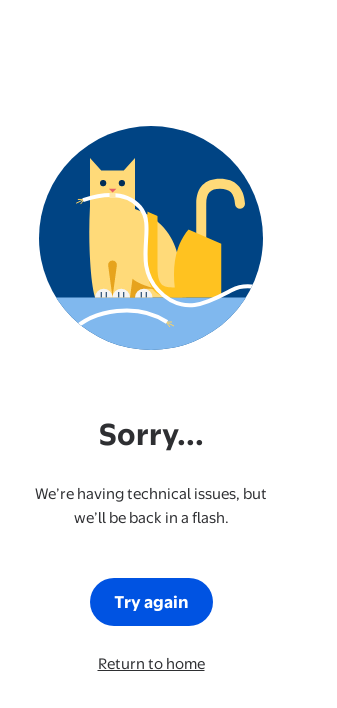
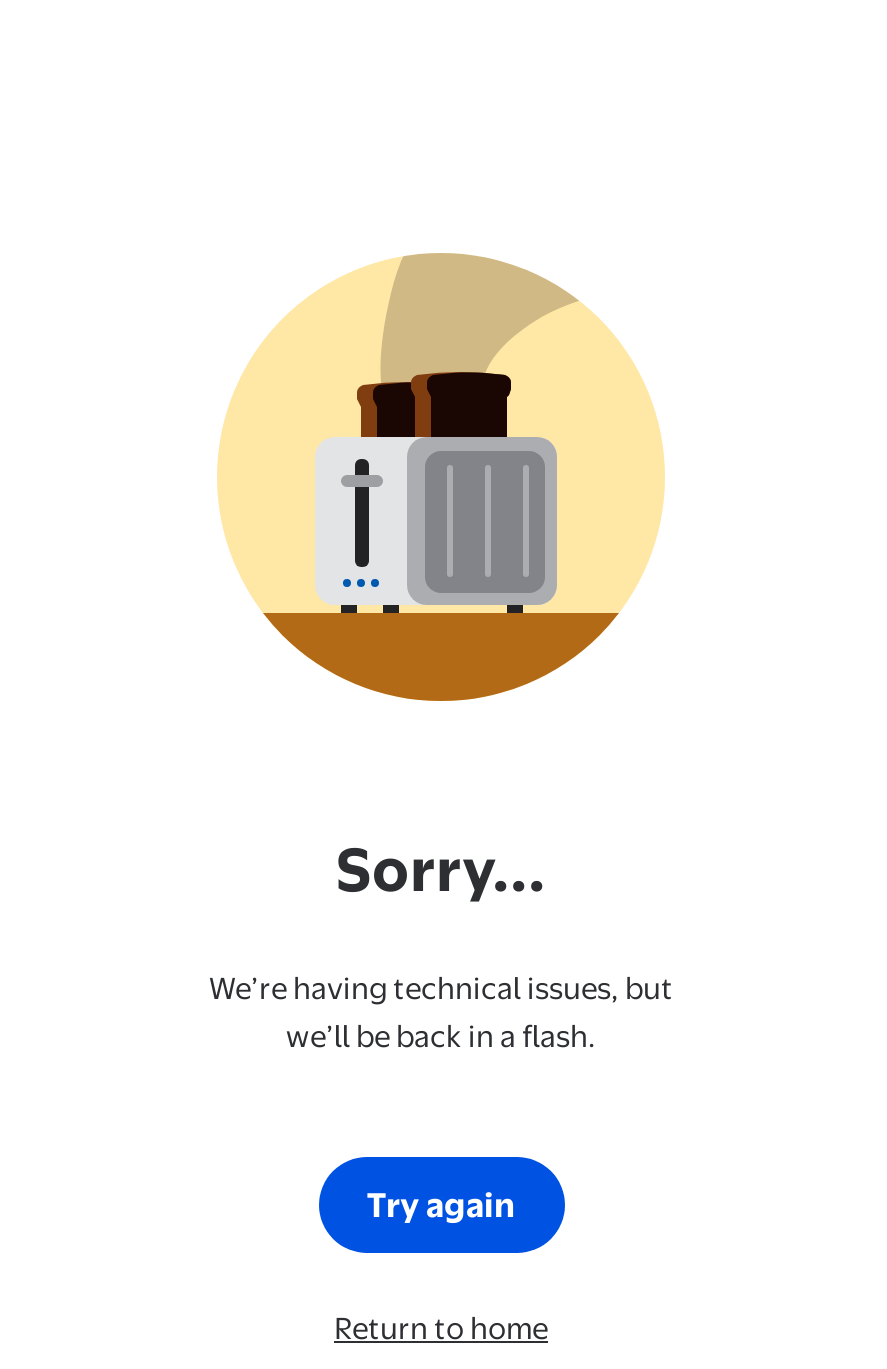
- [image]
+ [image]
